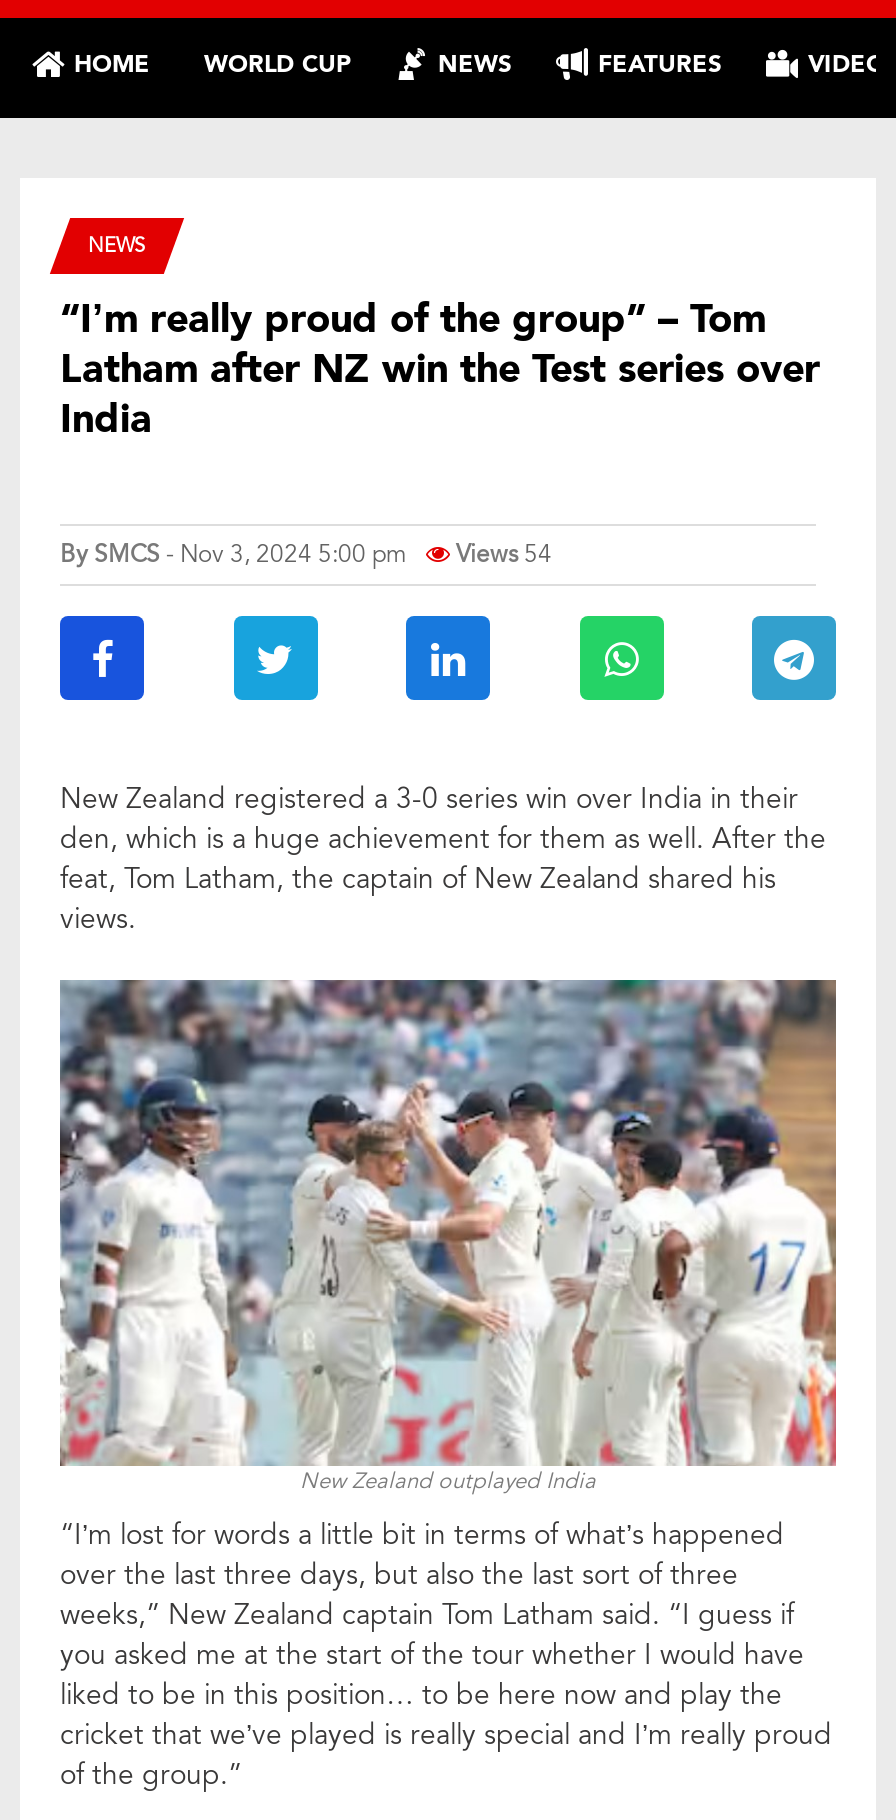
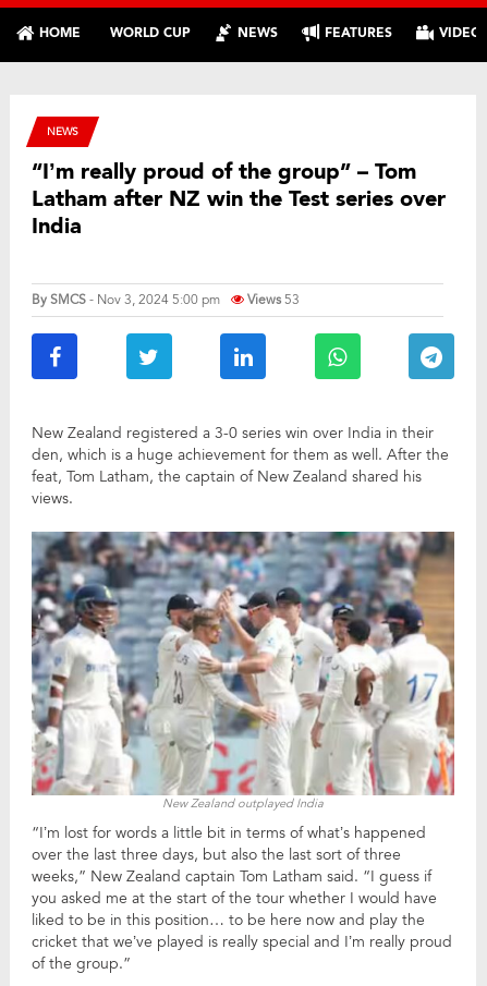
- By SMCS - Nov 3, 2024 5:00 pm Views 54
+ By SMCS - Nov 3, 2024 5:00 pm Views 53
